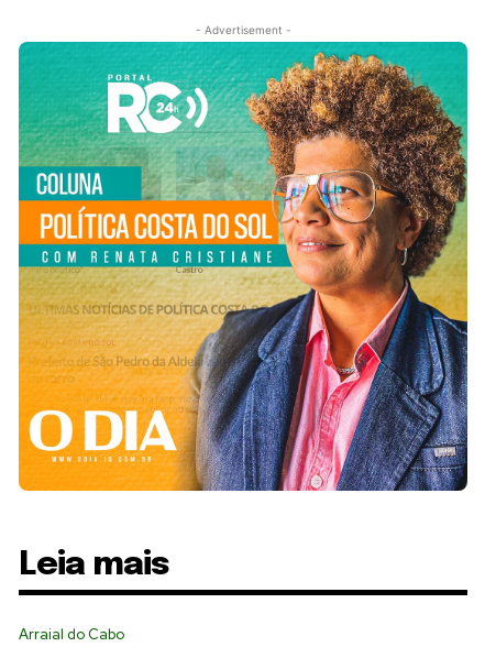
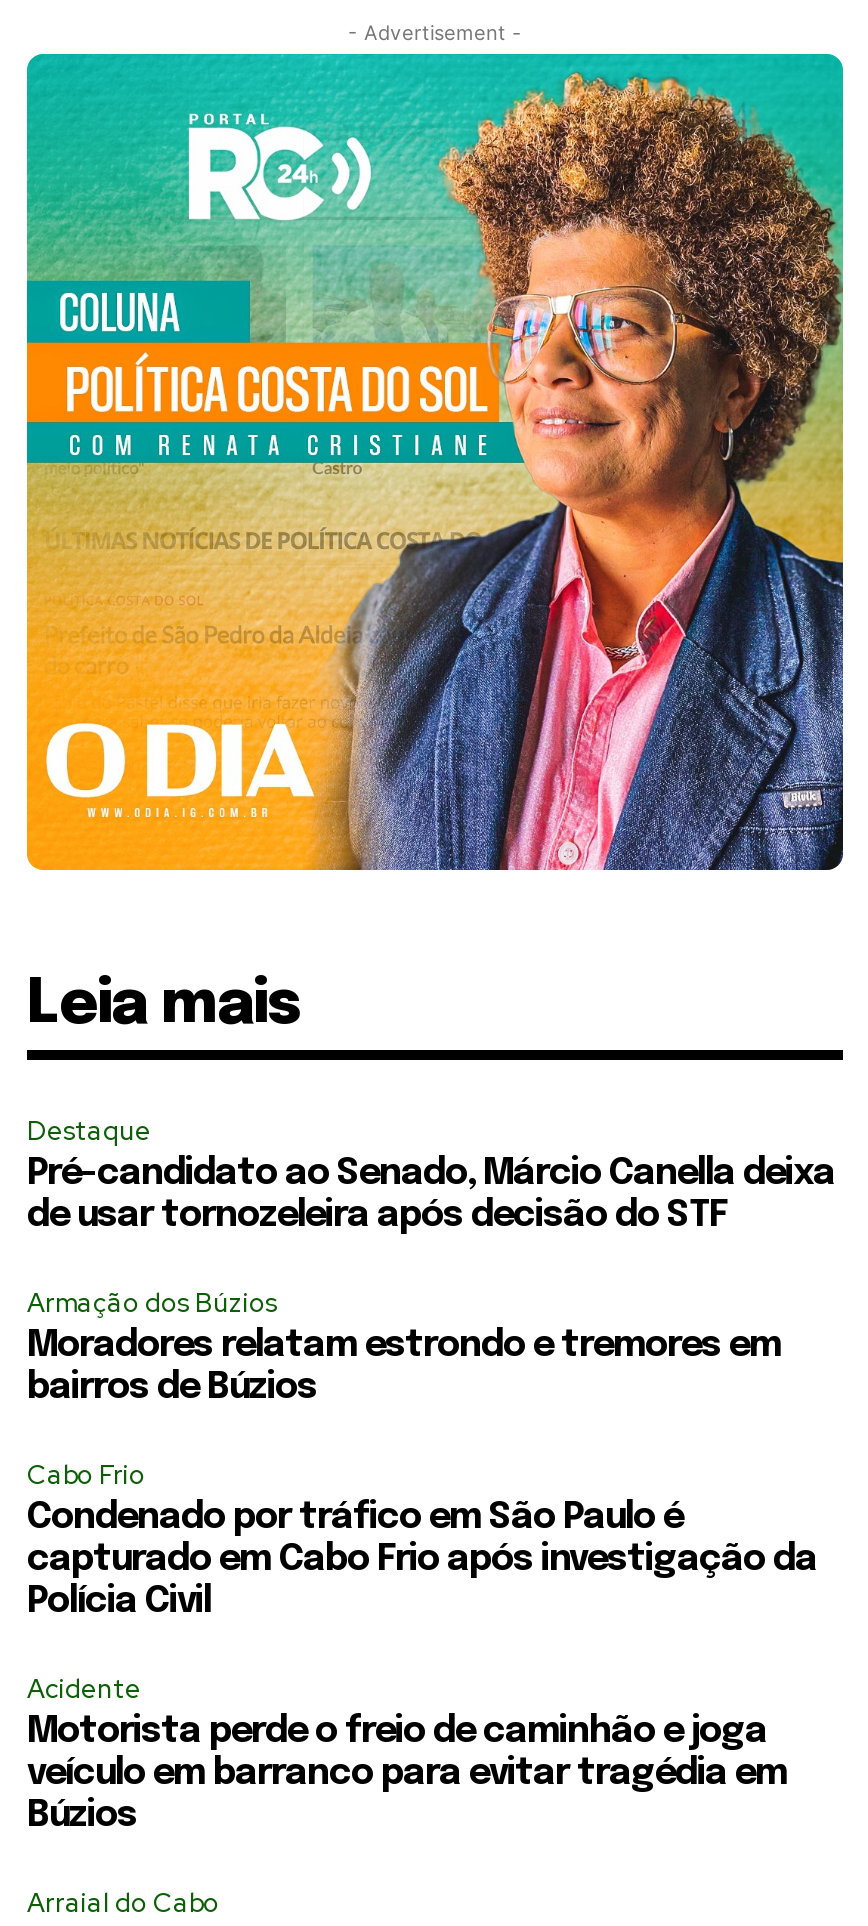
+ Destaque
+ Pré-candidato ao Senado, Márcio Canella deixa
+ de usar tornozeleira após decisão do STF
+ Armação dos Búzios
+ Moradores relatam estrondo e tremores em
+ bairros de Búzios
+ Cabo Frio
+ Condenado por tráfico em São Paulo é
+ capturado em Cabo Frio após investigação da
+ Polícia Civil
+ Acidente
+ Motorista perde o freio de caminhão e joga
+ veículo em barranco para evitar tragédia em
+ Búzios
